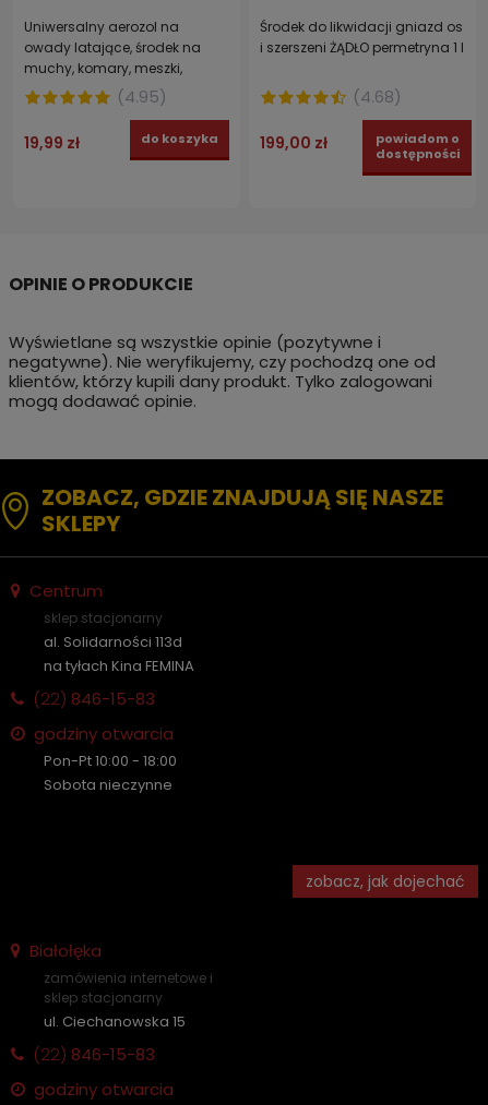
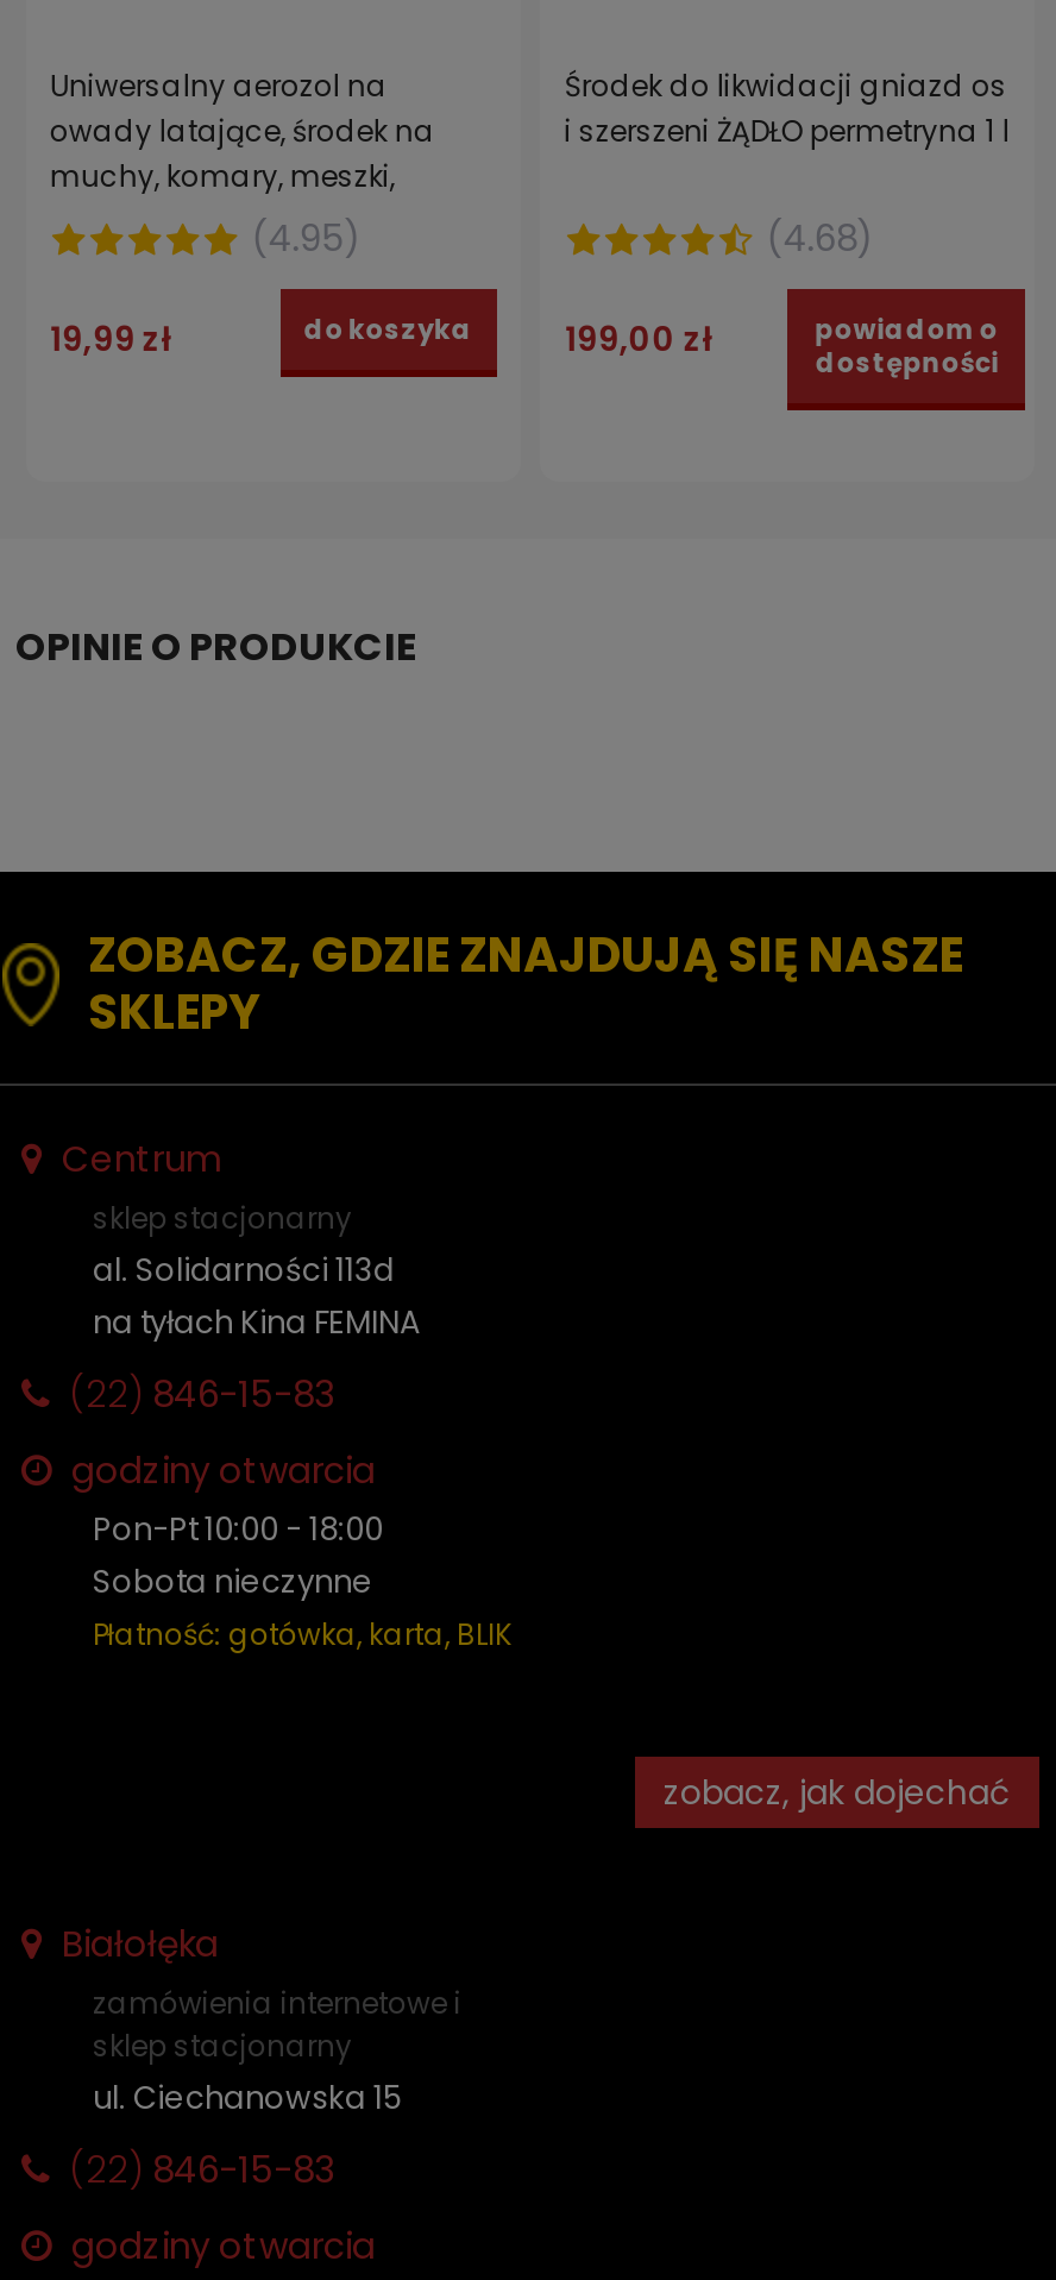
- Wyświetlane są wszystkie opinie (pozytywne i
- negatywne). Nie weryfikujemy, czy pochodzą one od
- klientów, którzy kupili dany produkt. Tylko zalogowani
- mogą dodawać opinie.

+ Płatność: gotówka, karta, BLIK
